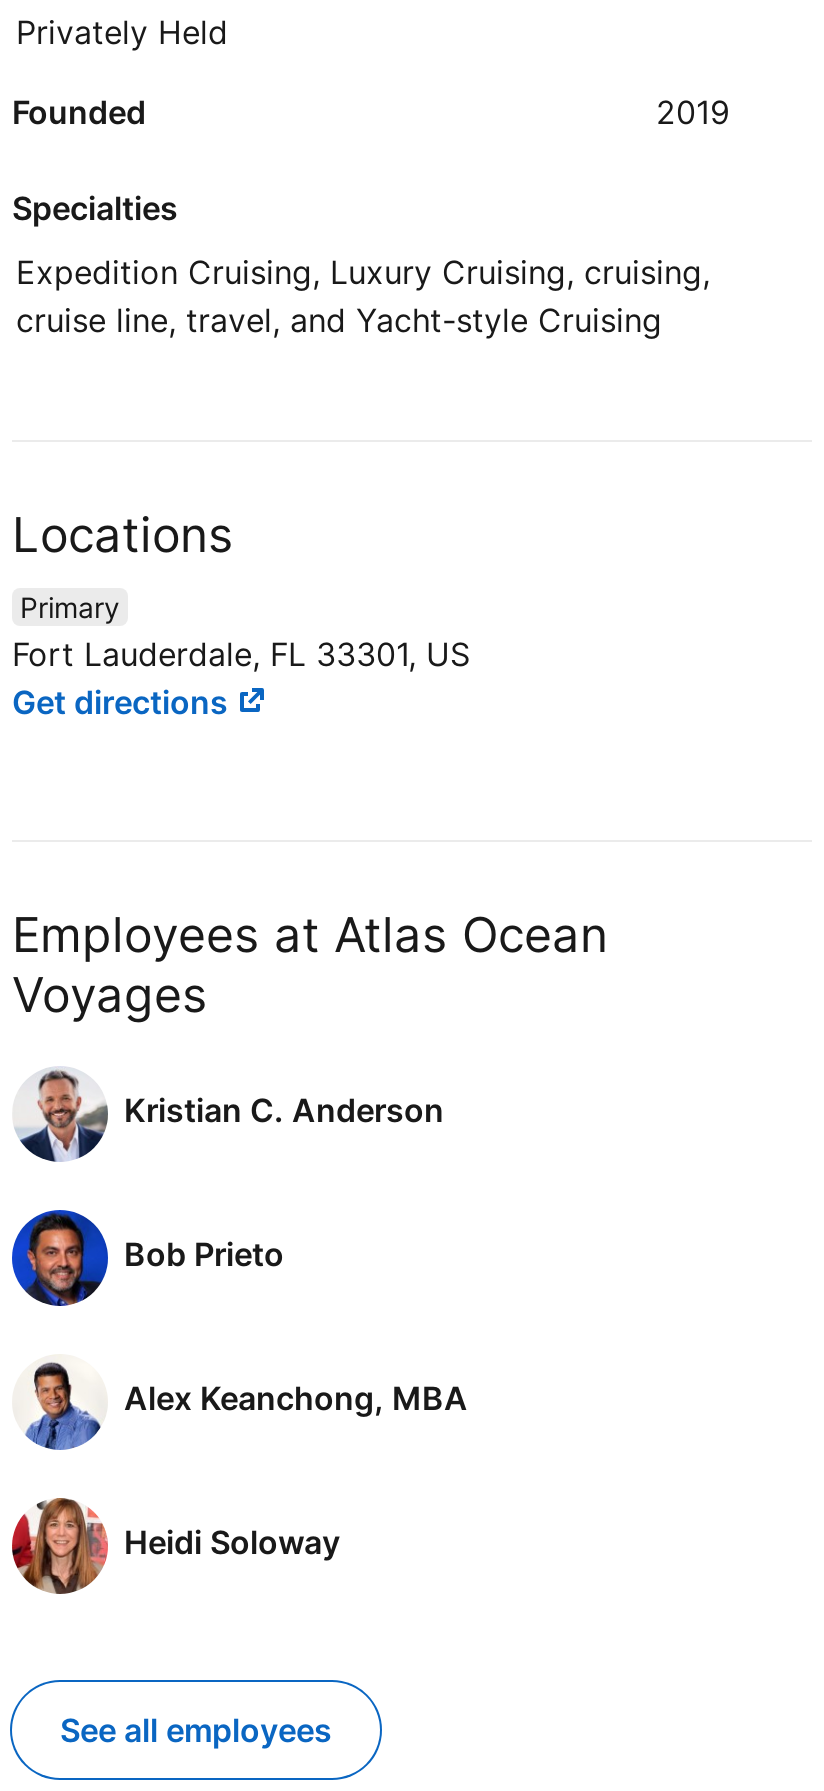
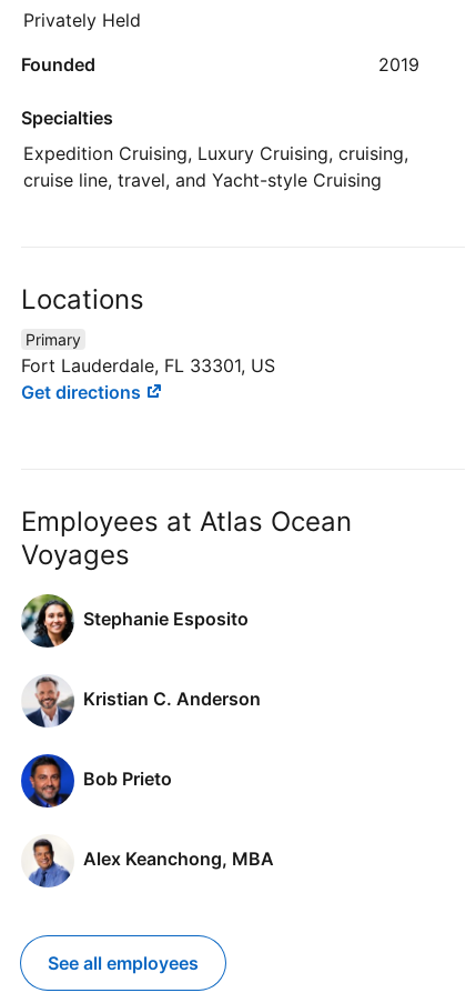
+ [image]
+ Stephanie Esposito

moved down: [image] | Kristian C. Anderson | Bob Prieto | Alex Keanchong, MBA

- [image]
- Heidi Soloway
